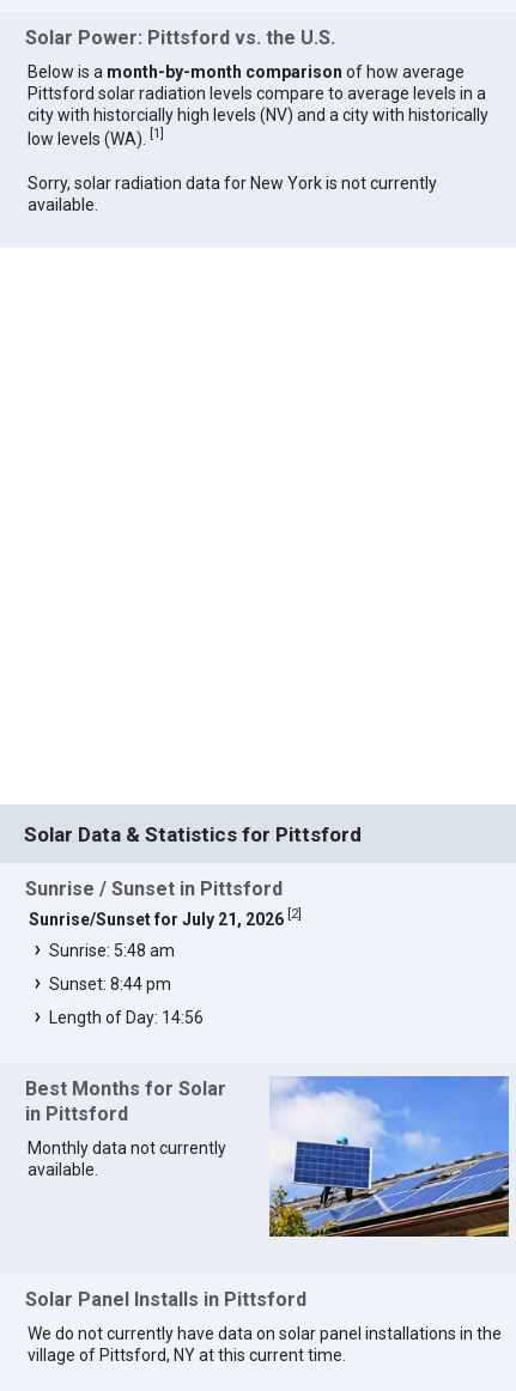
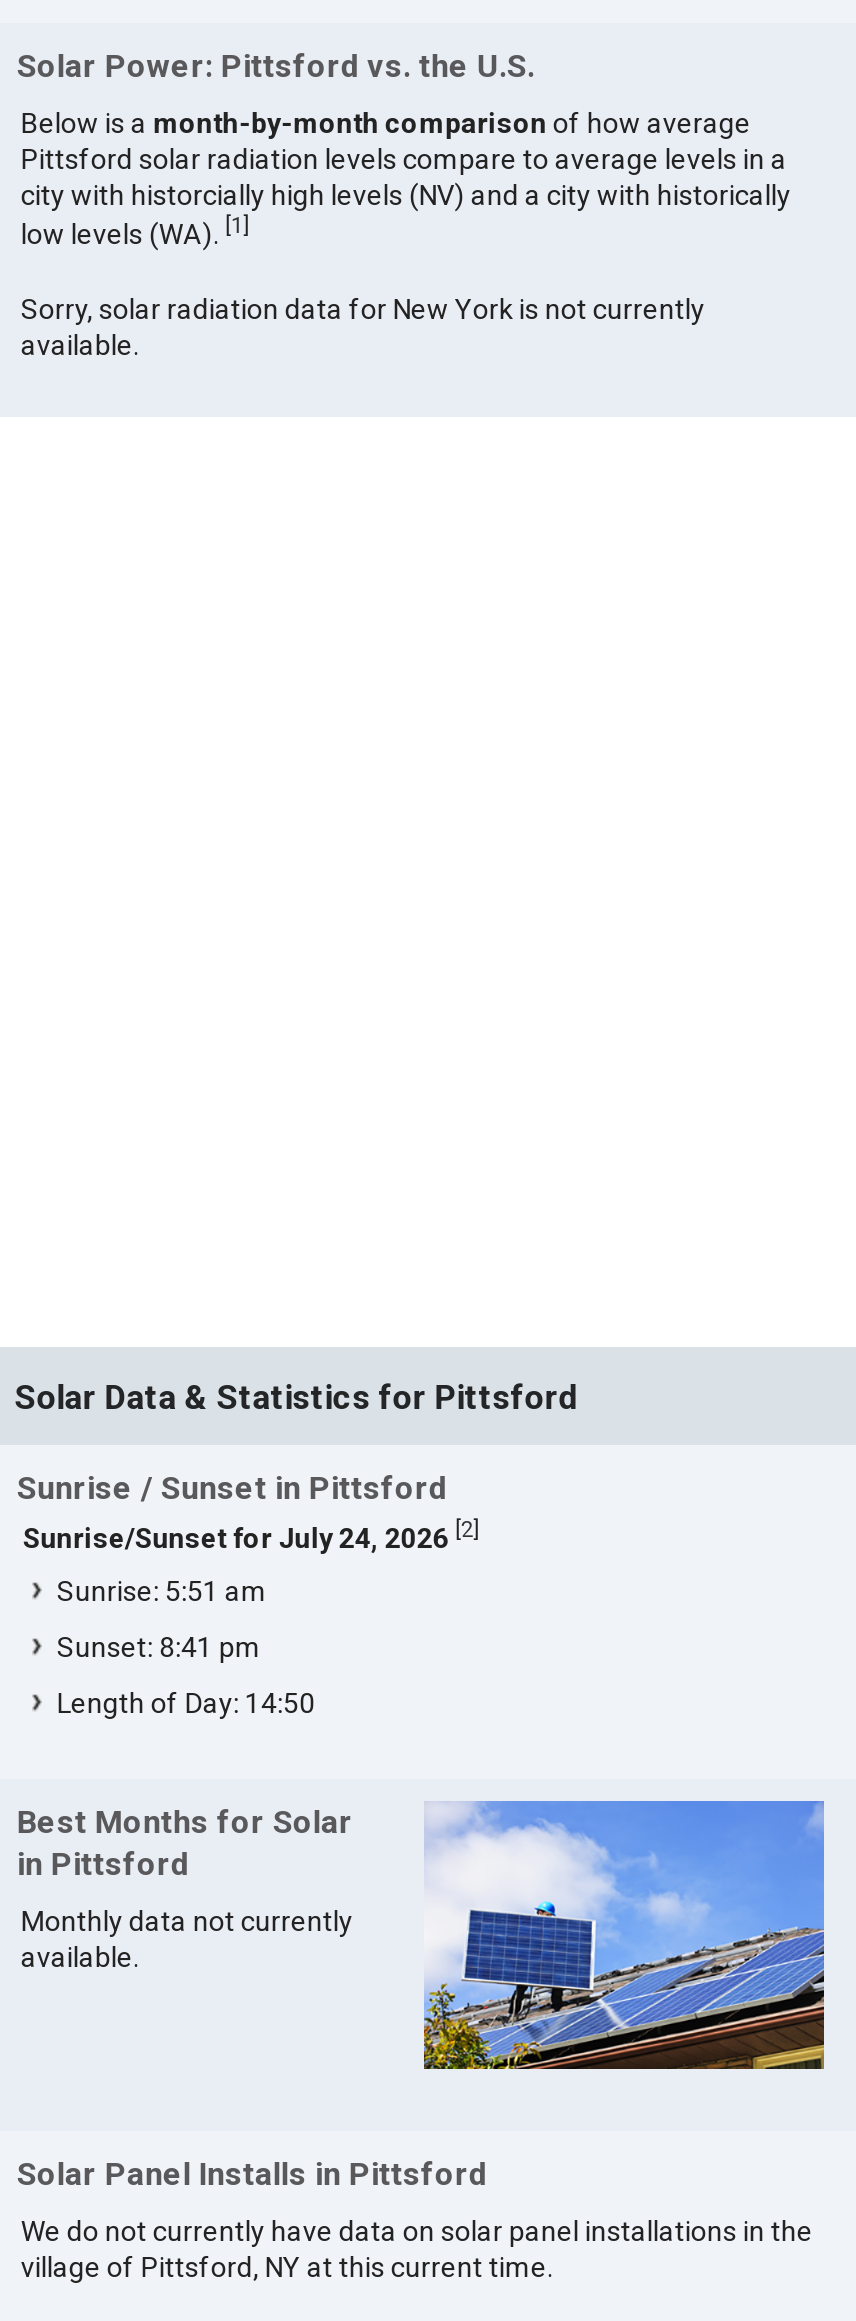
- Sunrise/Sunset for July 21, 2026 [2]
+ Sunrise/Sunset for July 24, 2026 [2]

- Sunrise: 5:48 am
+ Sunrise: 5:51 am

- Sunset: 8:44 pm
+ Sunset: 8:41 pm

- Length of Day: 14:56
+ Length of Day: 14:50
